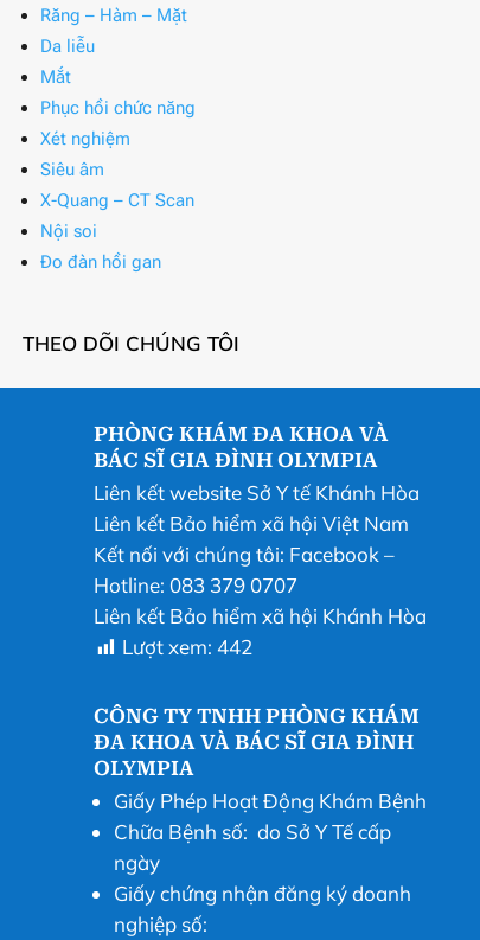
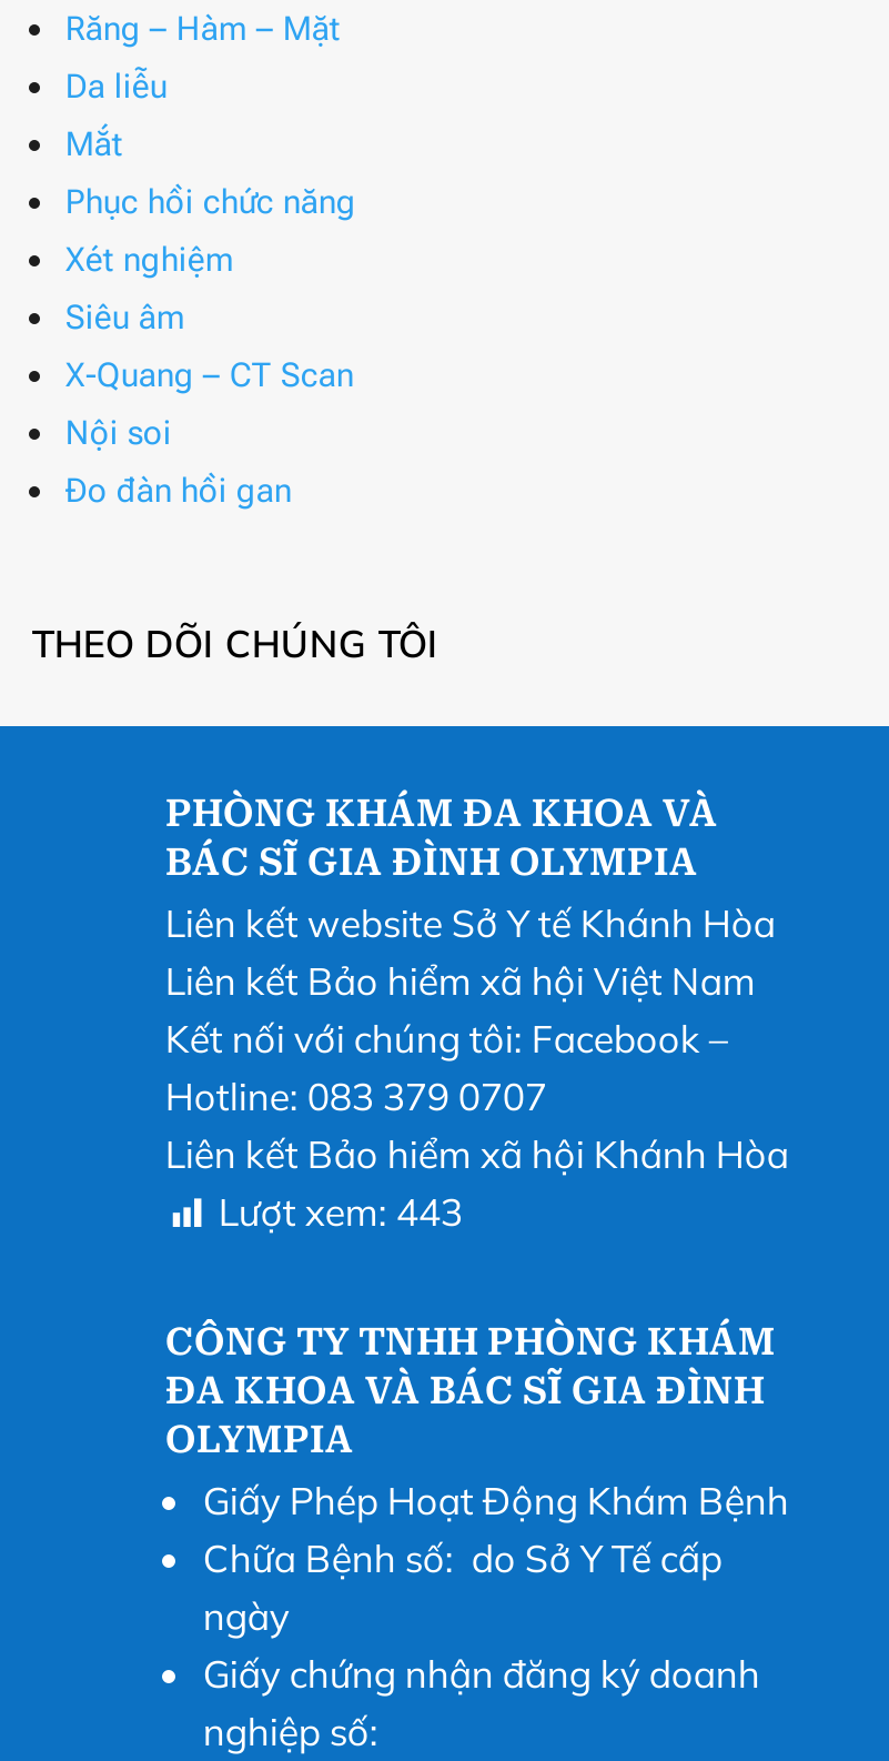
- Lượt xem: 442
+ Lượt xem: 443
